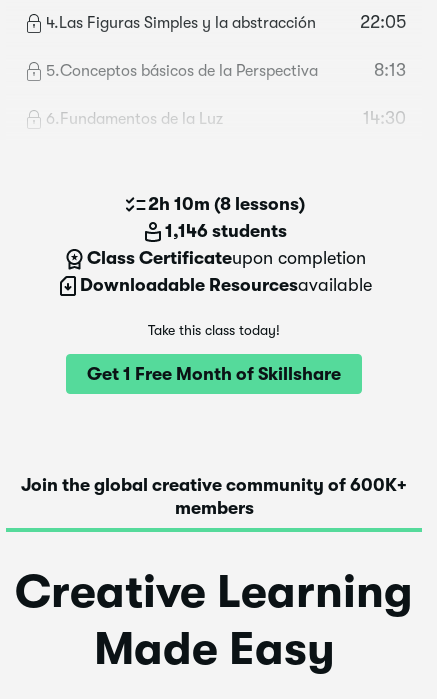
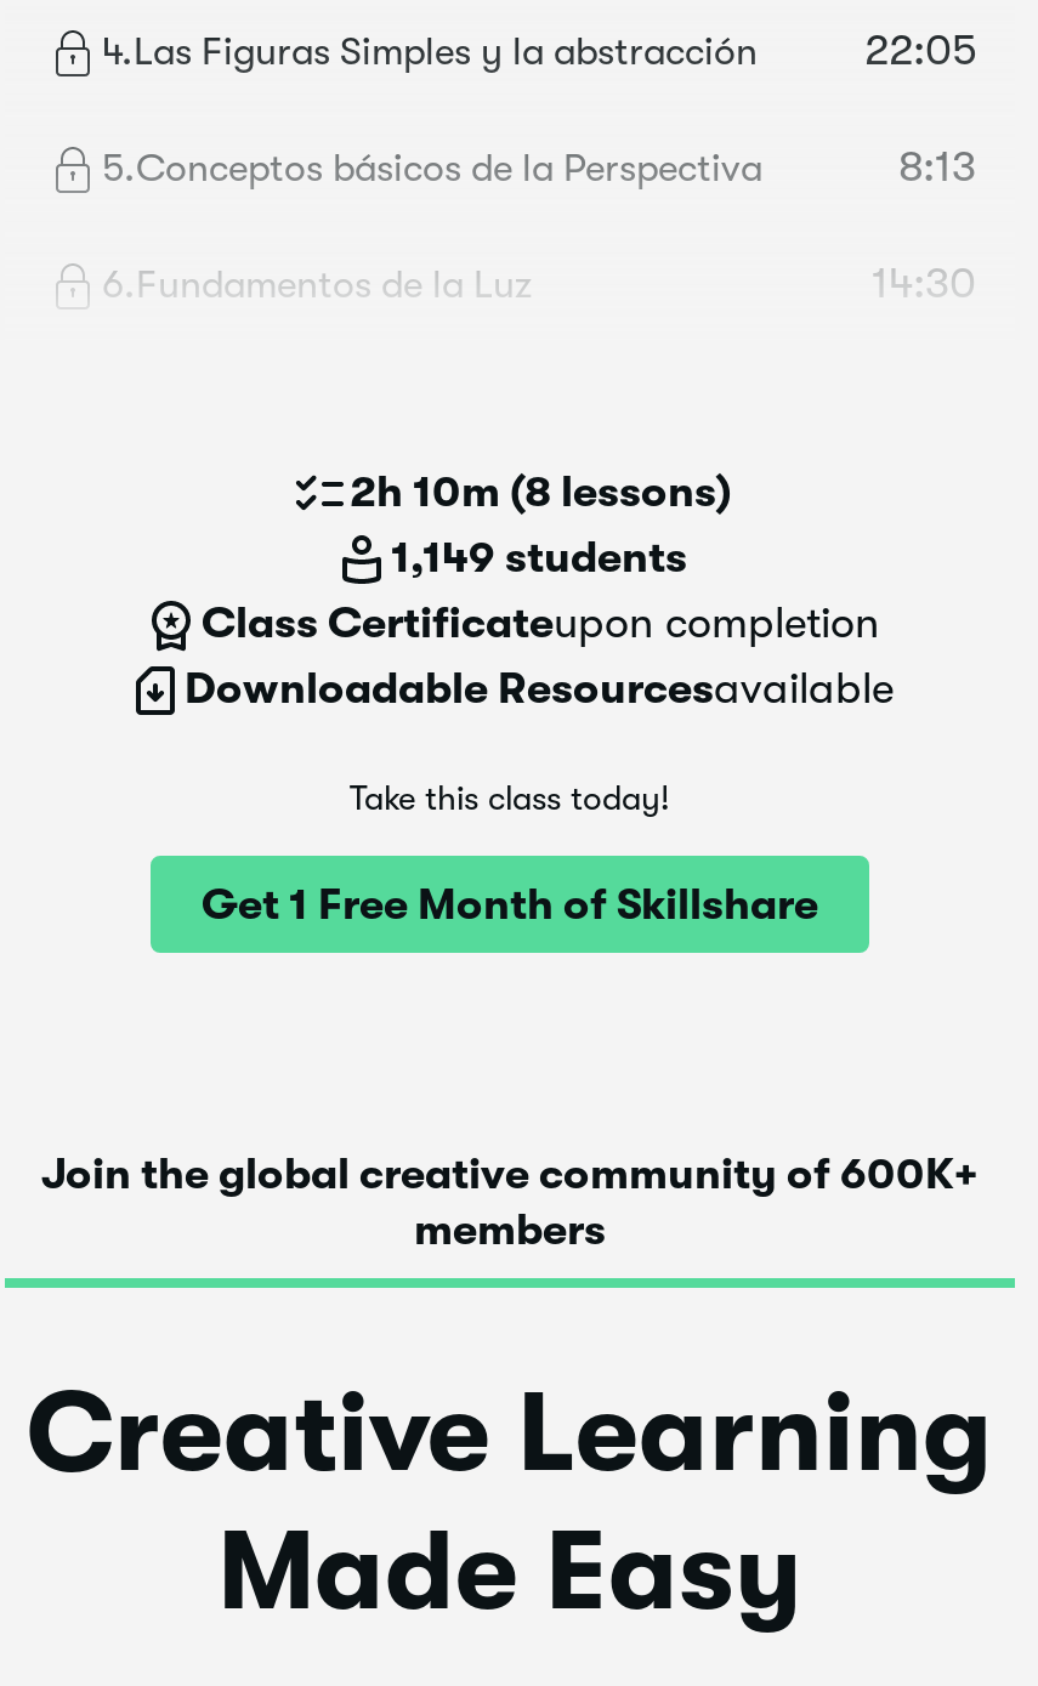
- 1,146 students
+ 1,149 students
